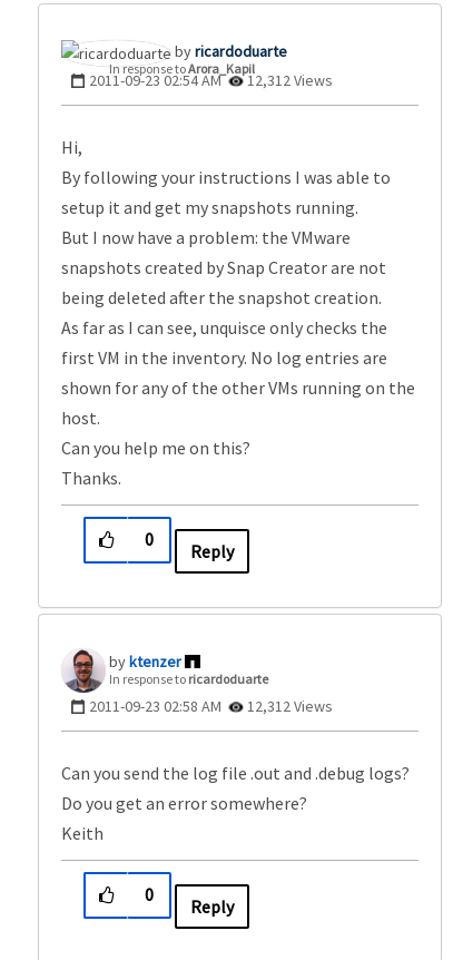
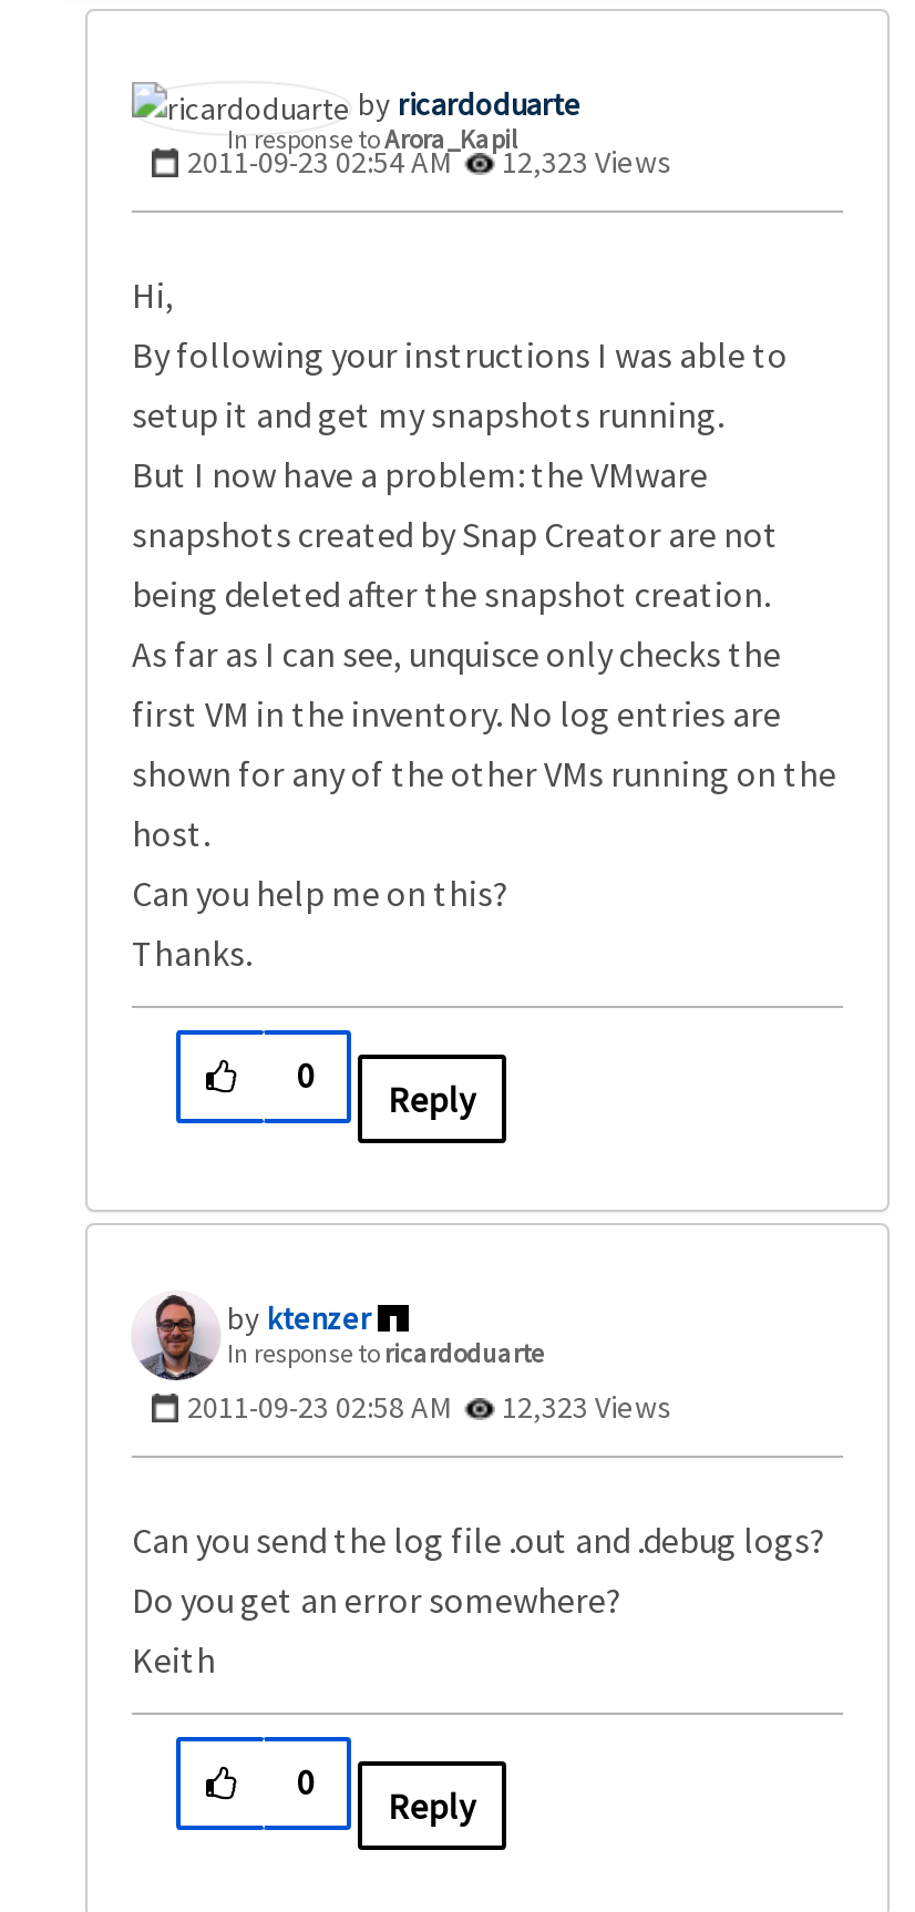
- 2011-09-23 02:54 AM 12,312 Views
+ 2011-09-23 02:54 AM 12,323 Views

- 2011-09-23 02:58 AM 12,312 Views
+ 2011-09-23 02:58 AM 12,323 Views
